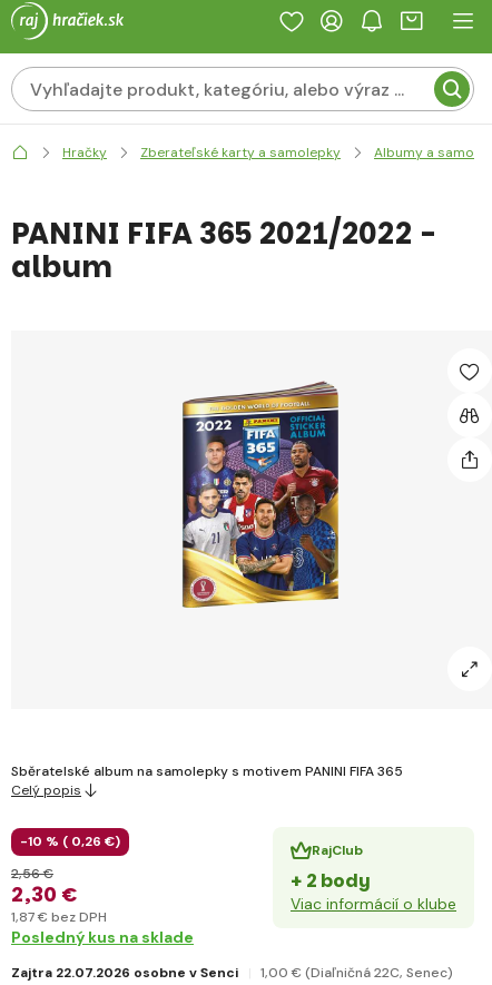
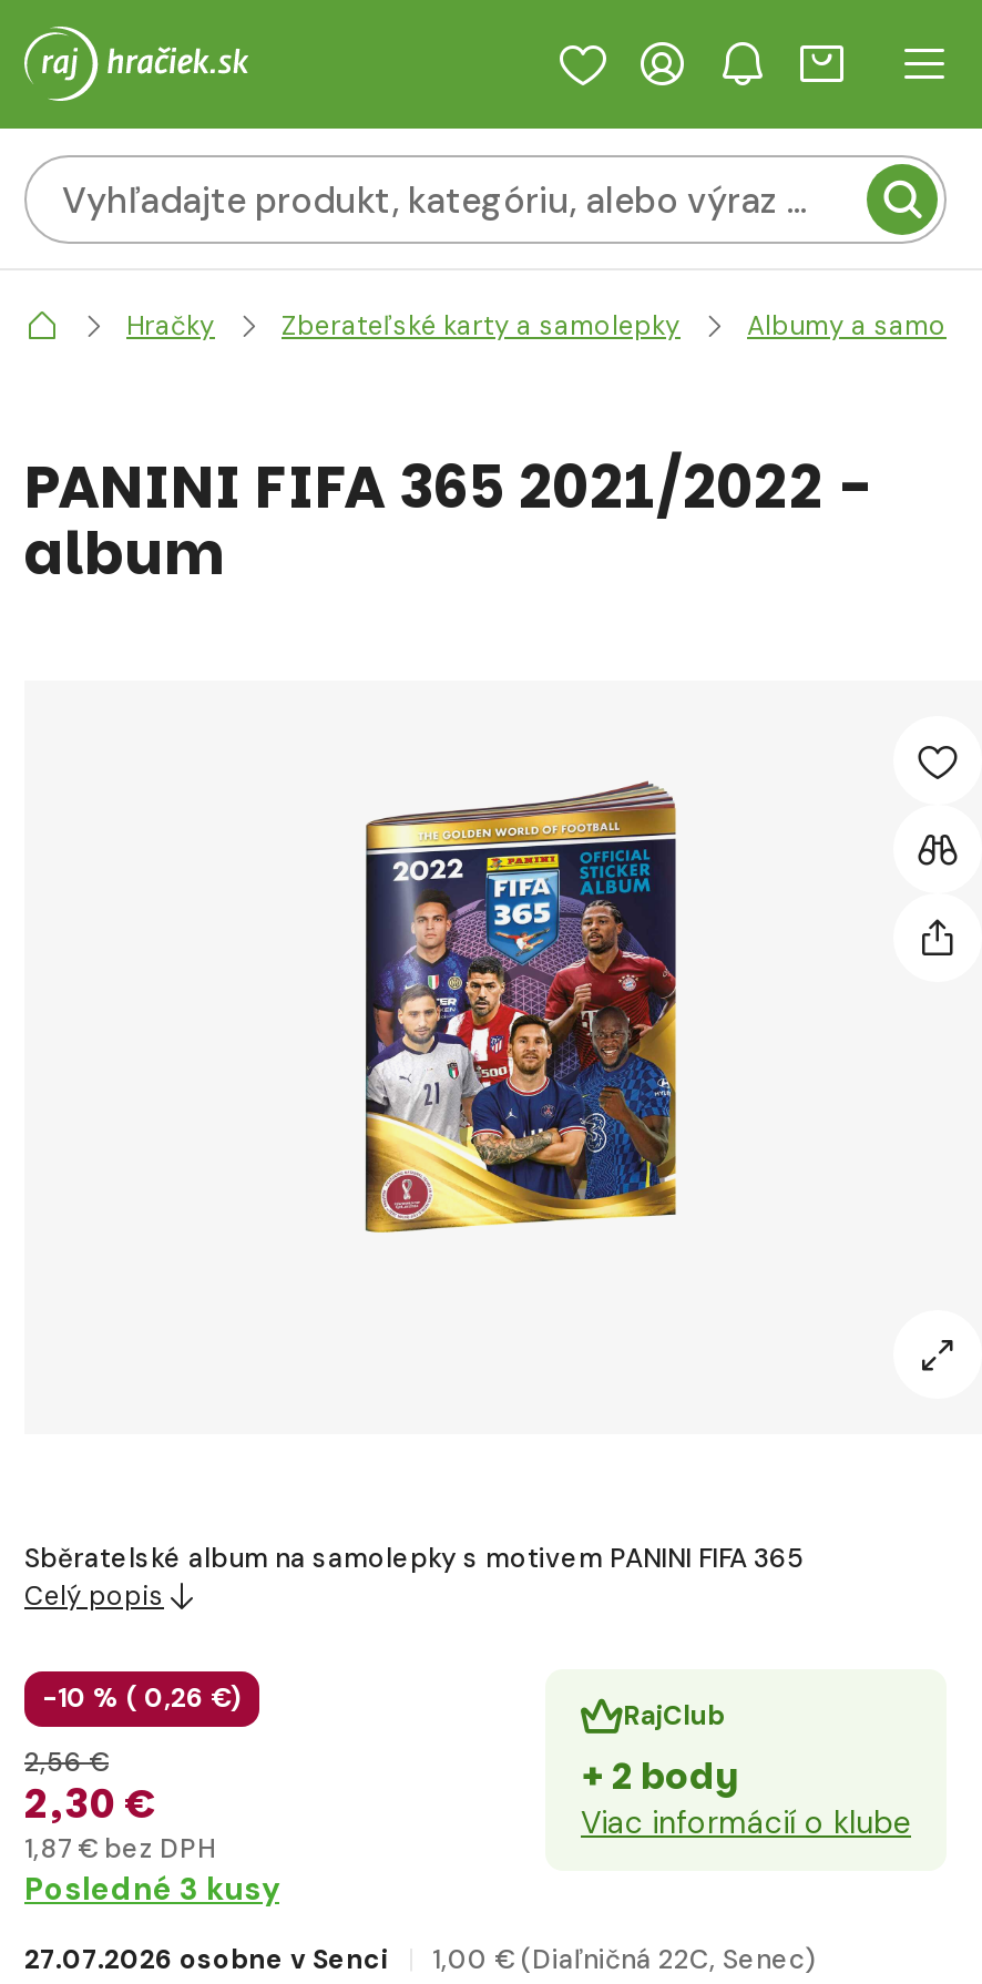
- Posledný kus na sklade
+ Posledné 3 kusy

- Zajtra 22.07.2026 osobne v Senci
+ 27.07.2026 osobne v Senci
